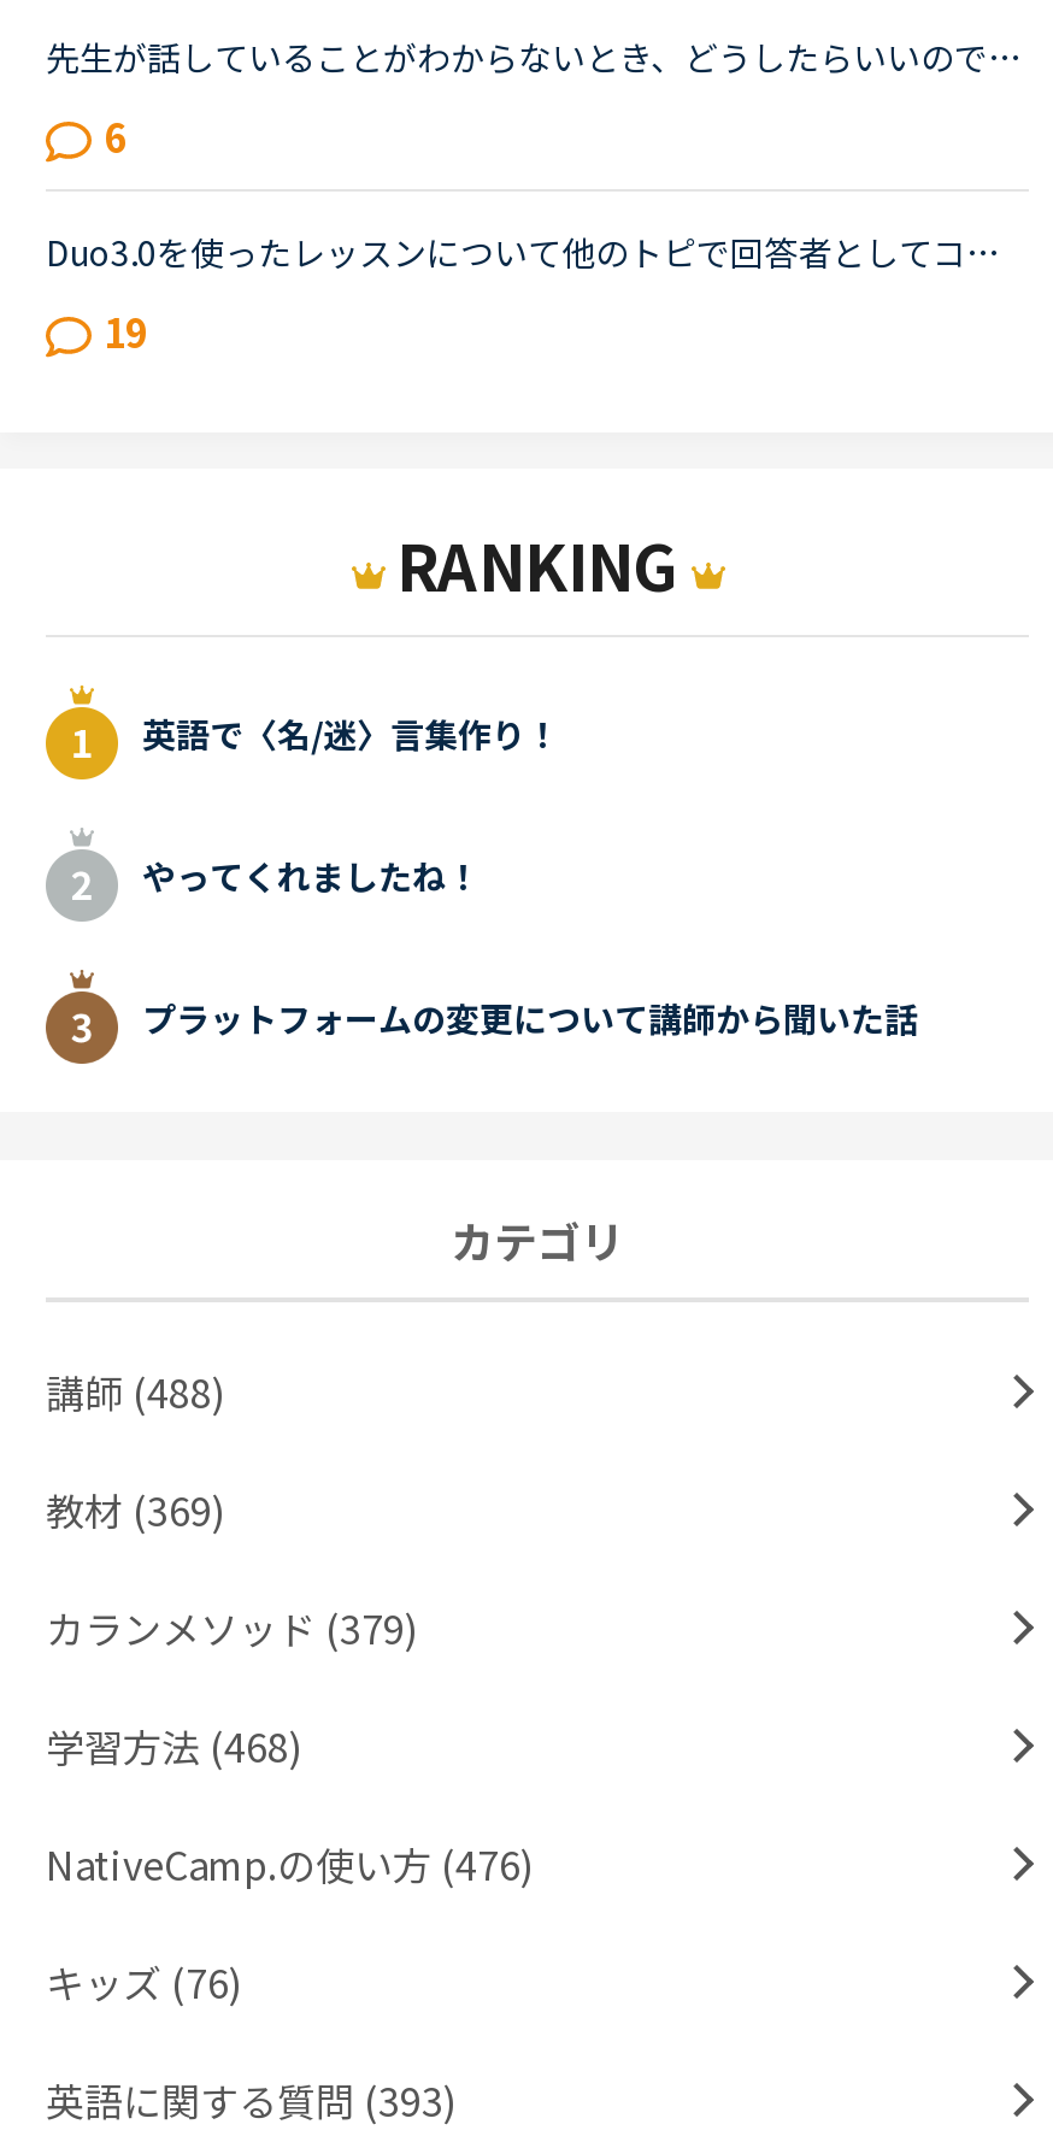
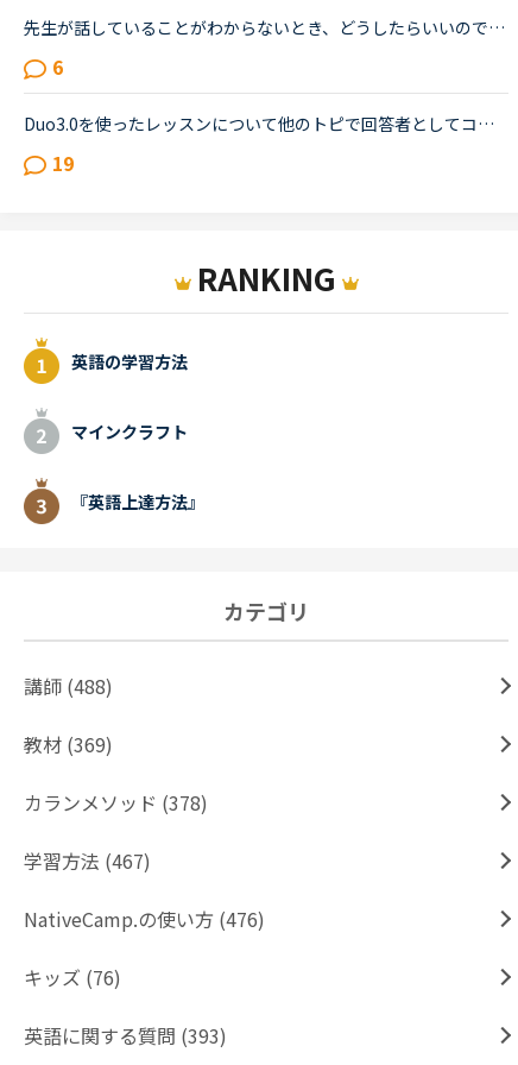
- 英語で〈名/迷〉言集作り！
+ 英語の学習方法

- やってくれましたね！
+ マインクラフト

- プラットフォームの変更について講師から聞いた話
+ 『英語上達方法』

- カランメソッド (379)
+ カランメソッド (378)

- 学習方法 (468)
+ 学習方法 (467)
